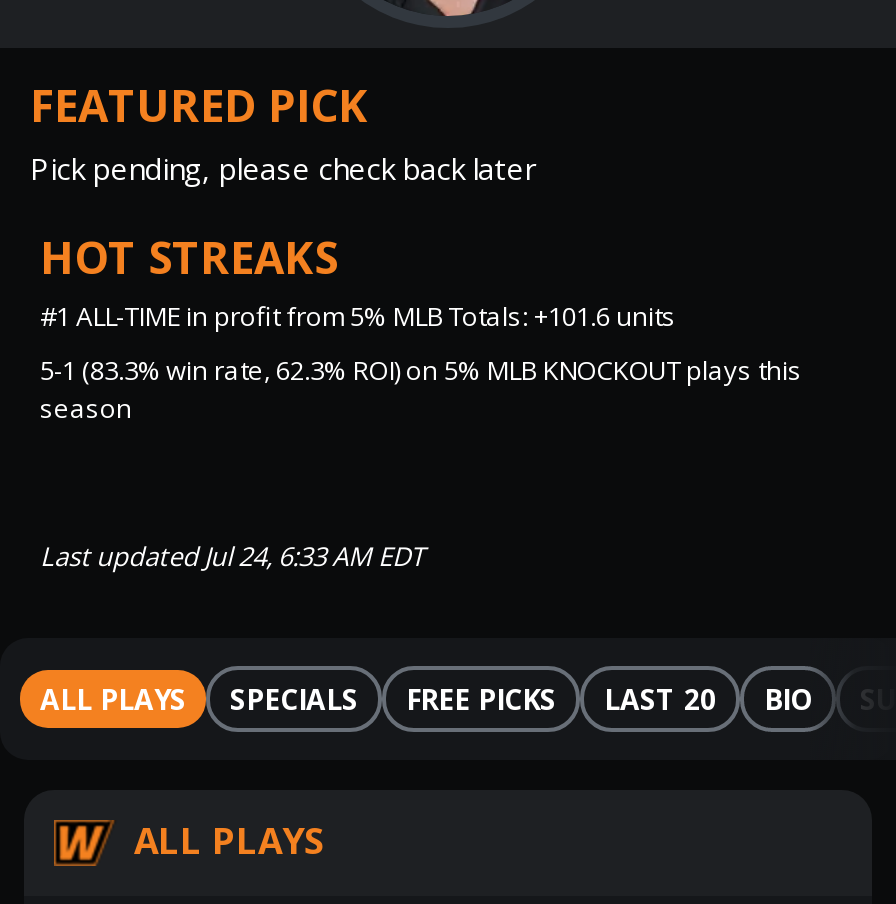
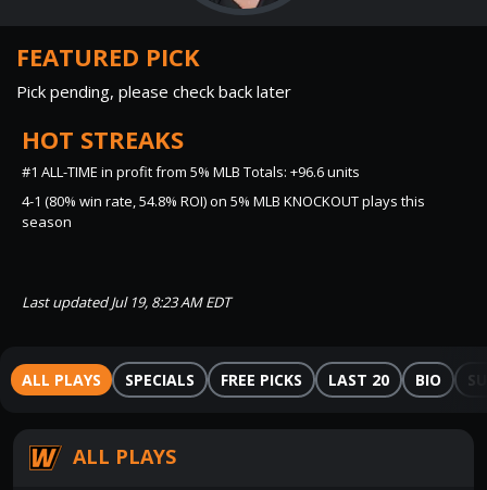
- #1 ALL-TIME in profit from 5% MLB Totals: +101.6 units
+ #1 ALL-TIME in profit from 5% MLB Totals: +96.6 units

- 5-1 (83.3% win rate, 62.3% ROI) on 5% MLB KNOCKOUT plays this
+ 4-1 (80% win rate, 54.8% ROI) on 5% MLB KNOCKOUT plays this

- Last updated Jul 24, 6:33 AM EDT
+ Last updated Jul 19, 8:23 AM EDT
